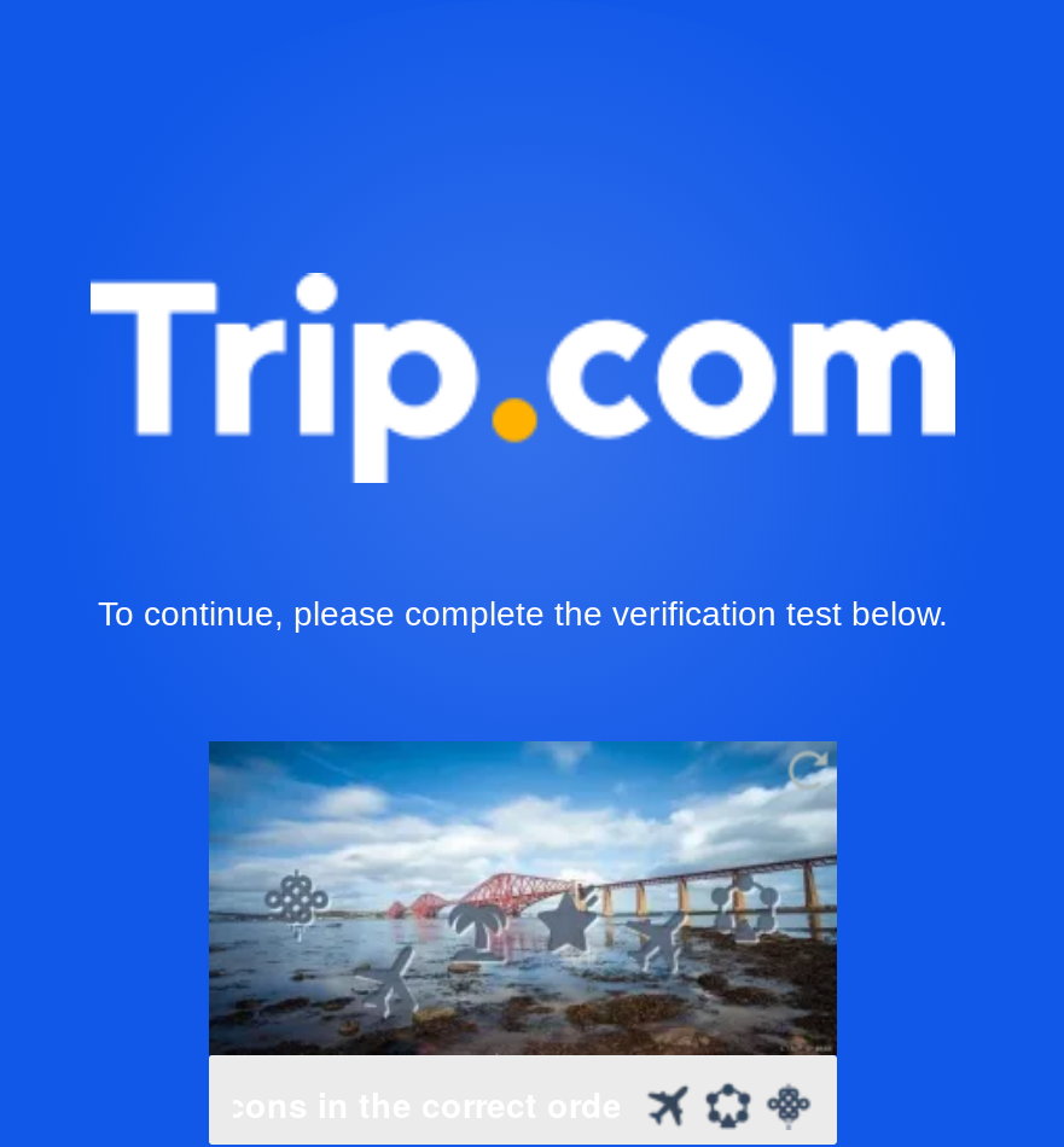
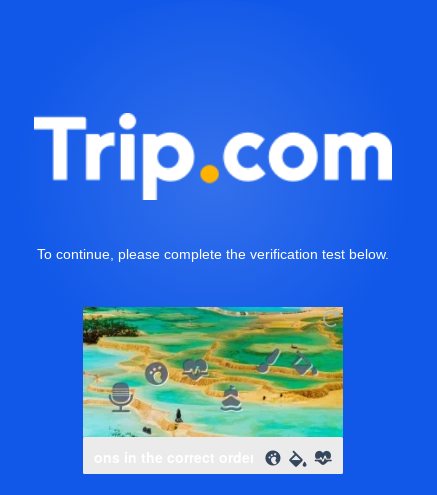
- [image]
+ [image]
